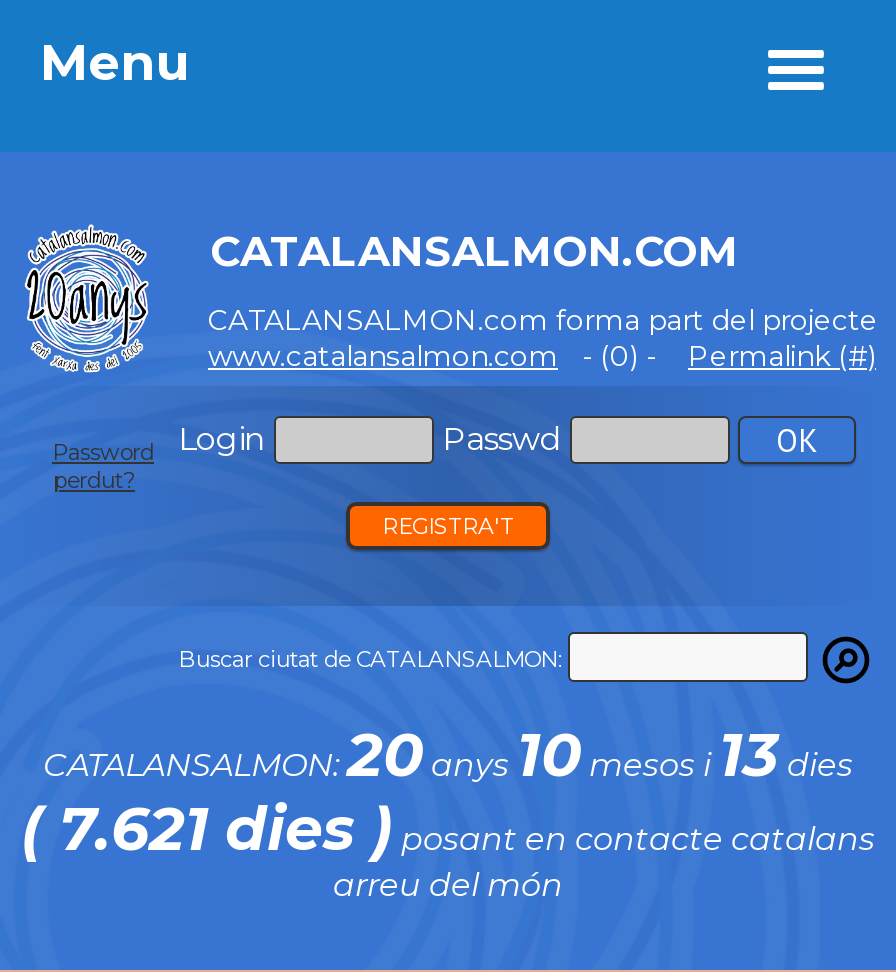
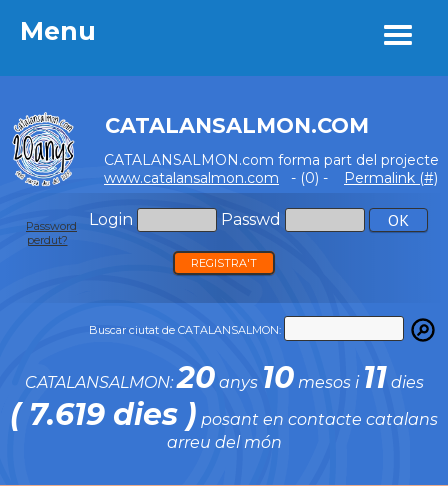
- CATALANSALMON:20anys 10mesos i13dies
+ CATALANSALMON:20anys 10mesos i11dies

- ( 7.621 dies )posant en contacte catalans
+ ( 7.619 dies )posant en contacte catalans
